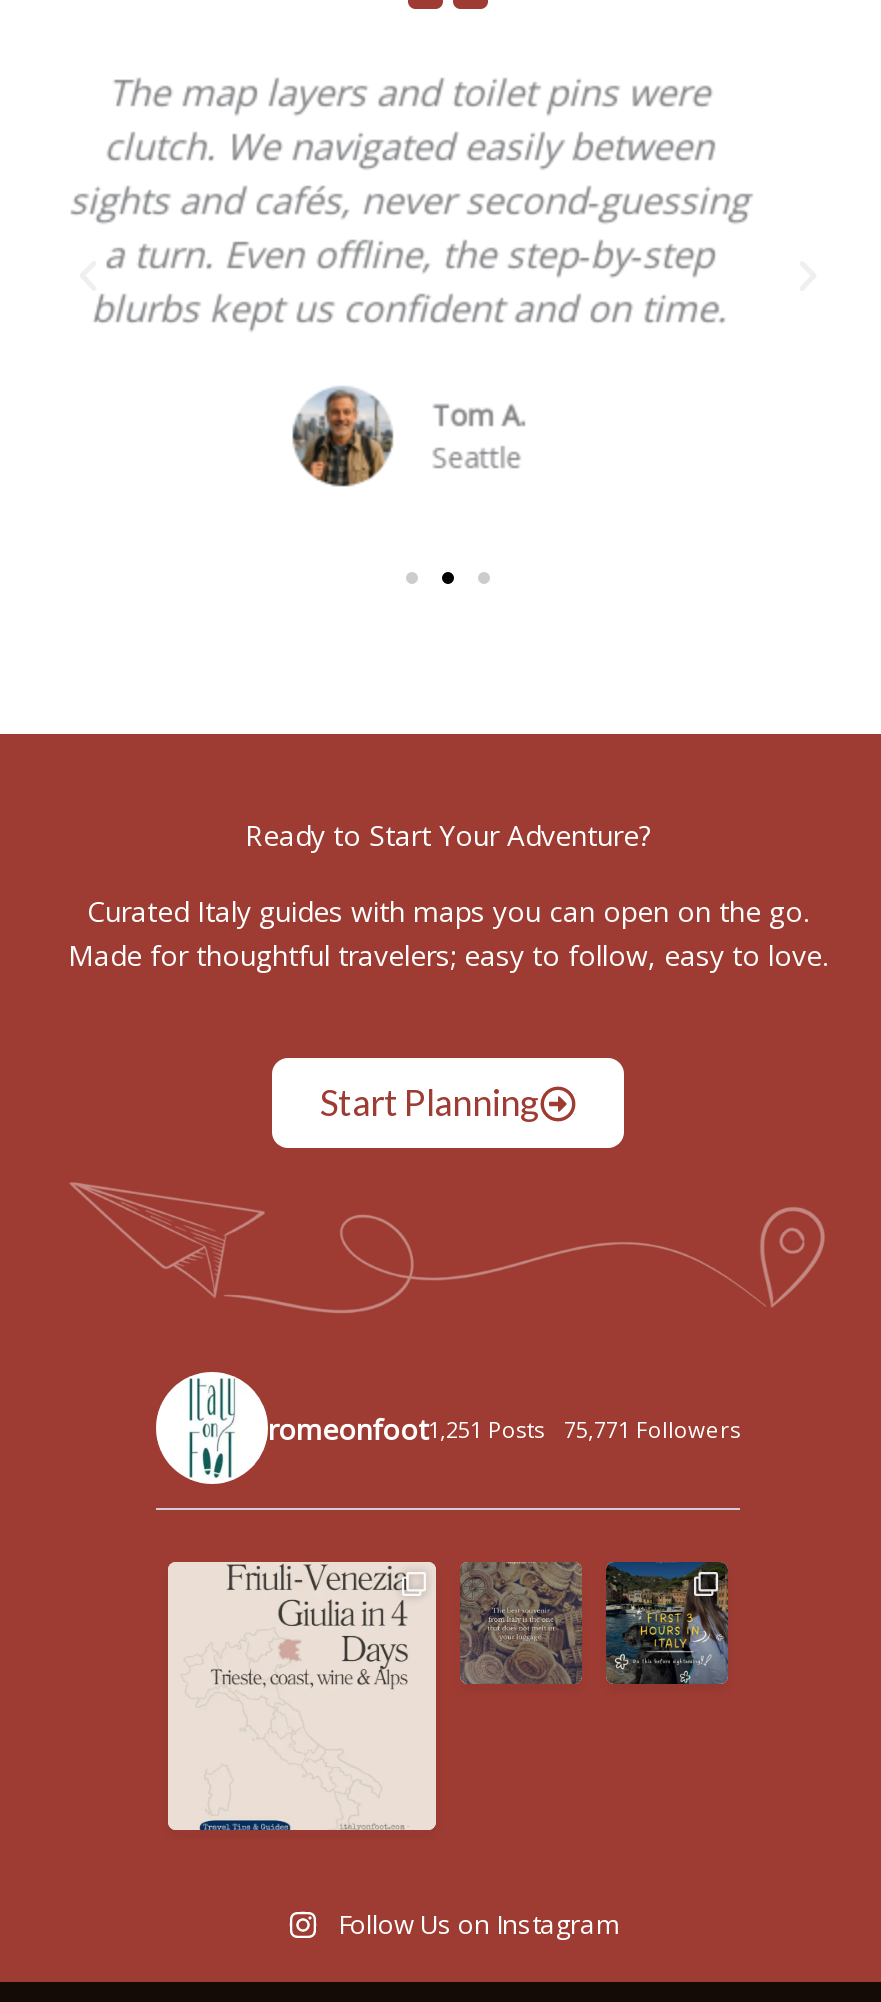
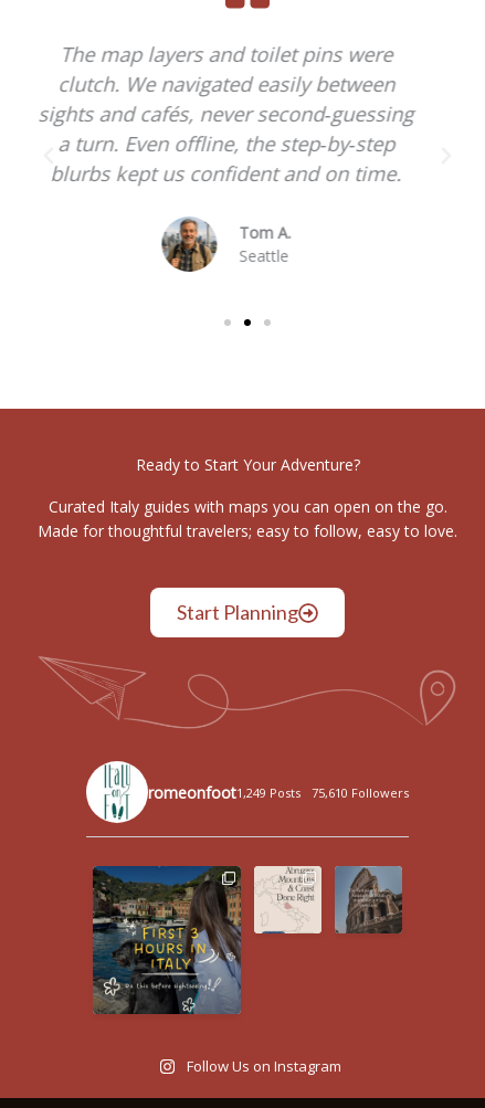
- romeonfoot1,251 Posts
+ romeonfoot1,249 Posts

- 75,771 Followers
+ 75,610 Followers

- [image]
+ [image]

- [image]
+ [image]

- [image]
+ [image]
